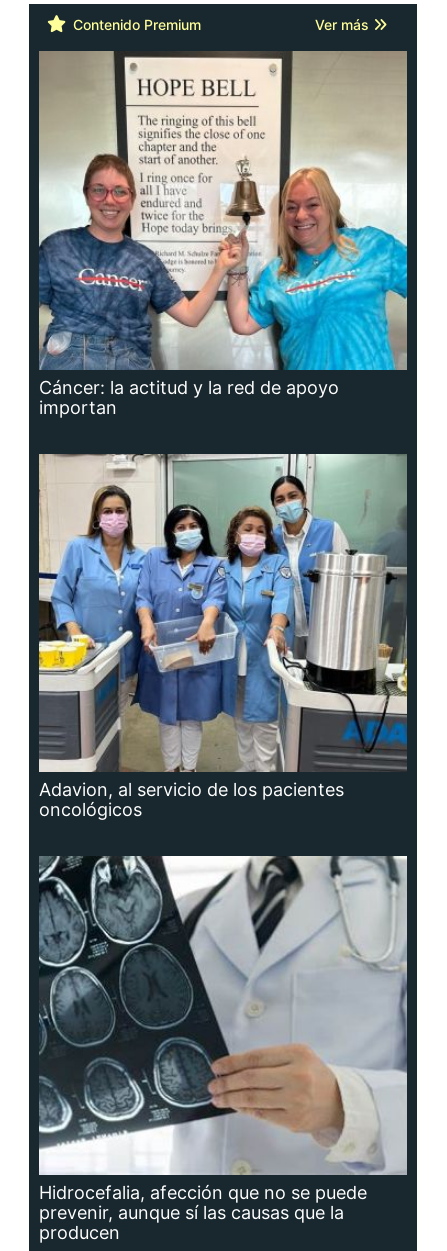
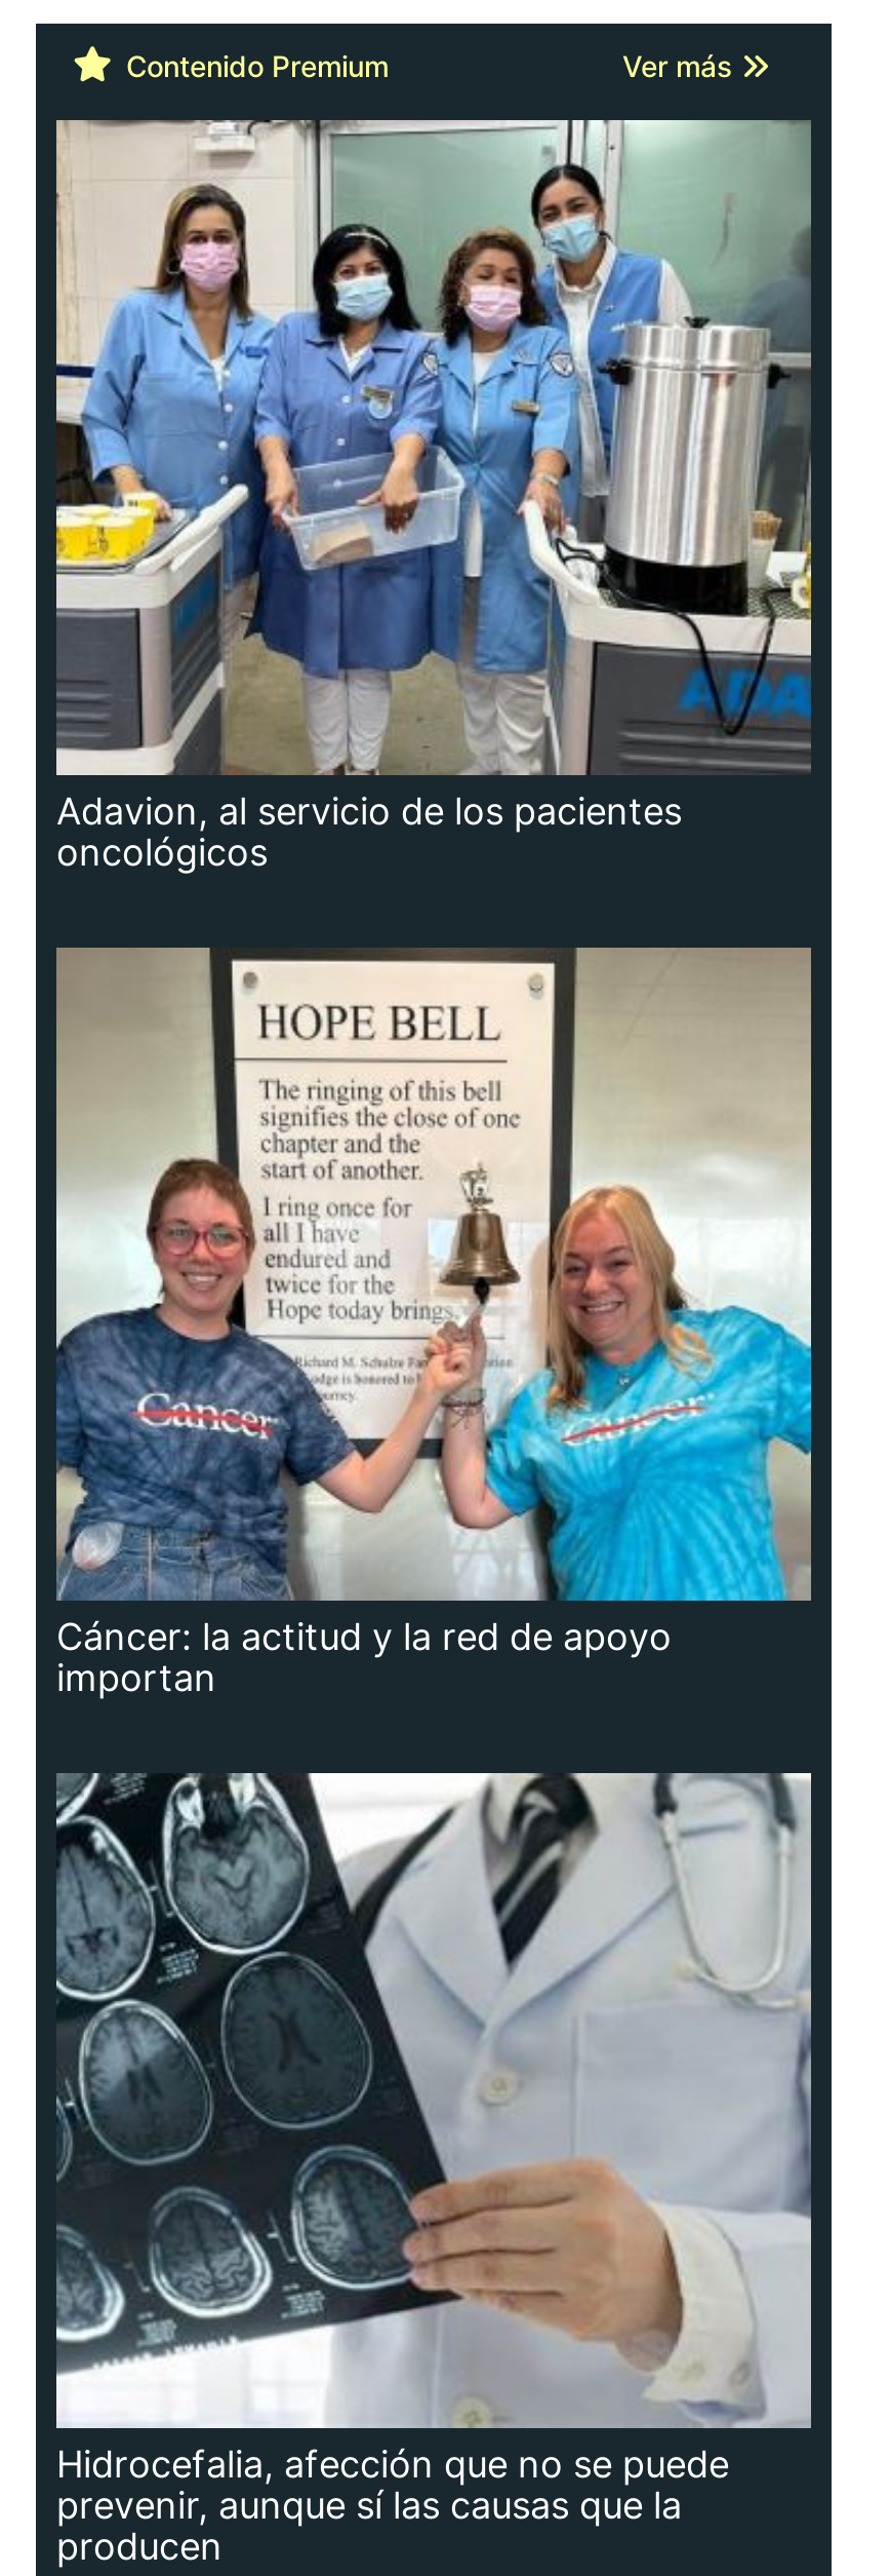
moved down: [image] | Cáncer: la actitud y la red de apoyo | importan

moved up: [image] | Adavion, al servicio de los pacientes | oncológicos
